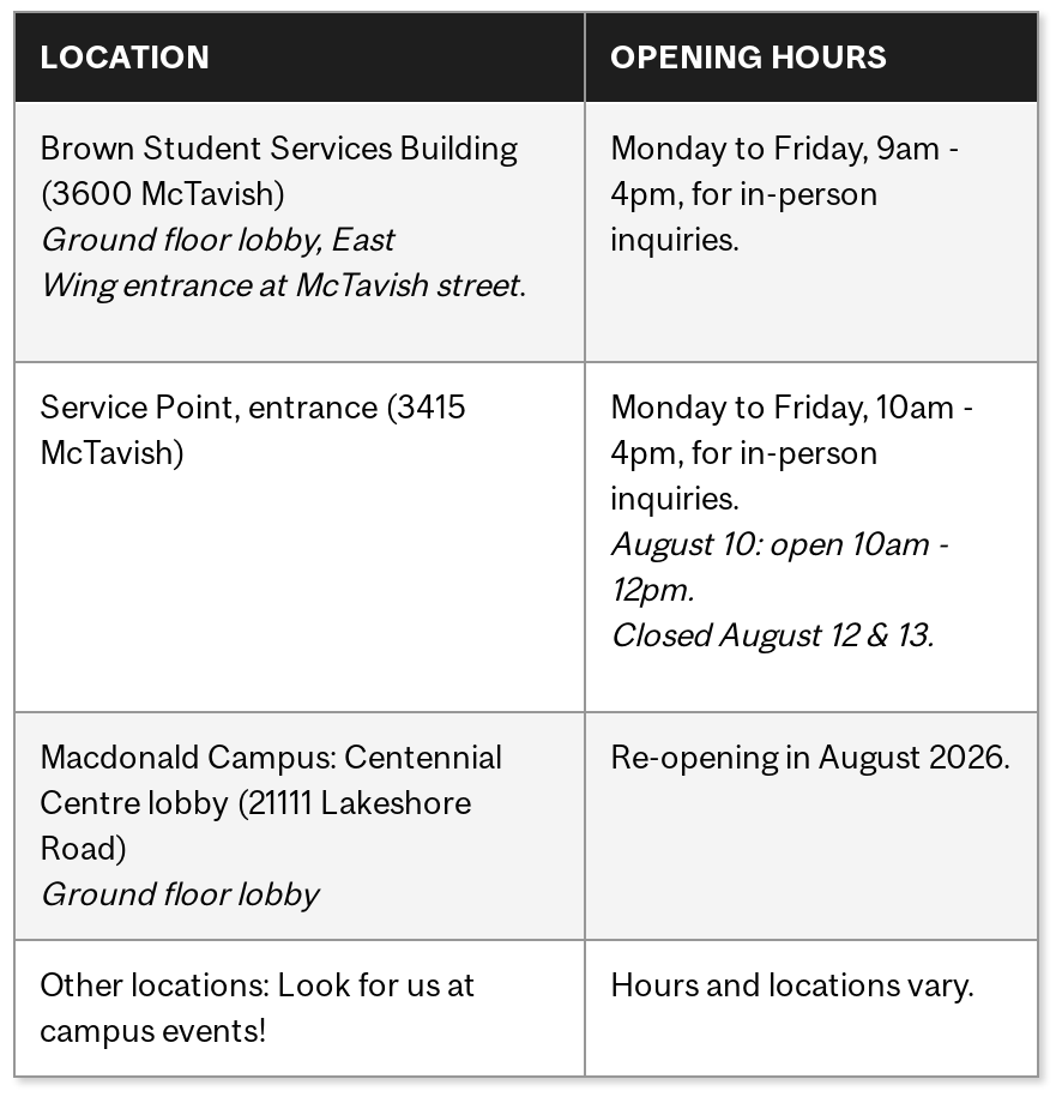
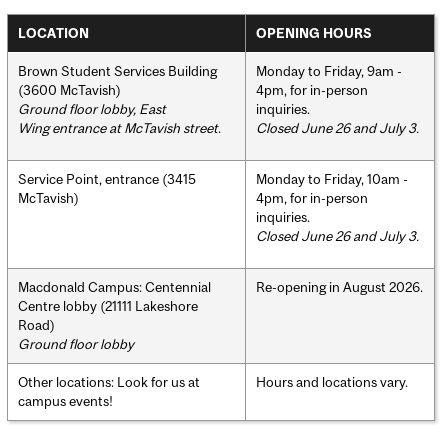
+ Closed June 26 and July 3.

- August 10: open 10am -
- 12pm.
- Closed August 12 & 13.
+ Closed June 26 and July 3.
